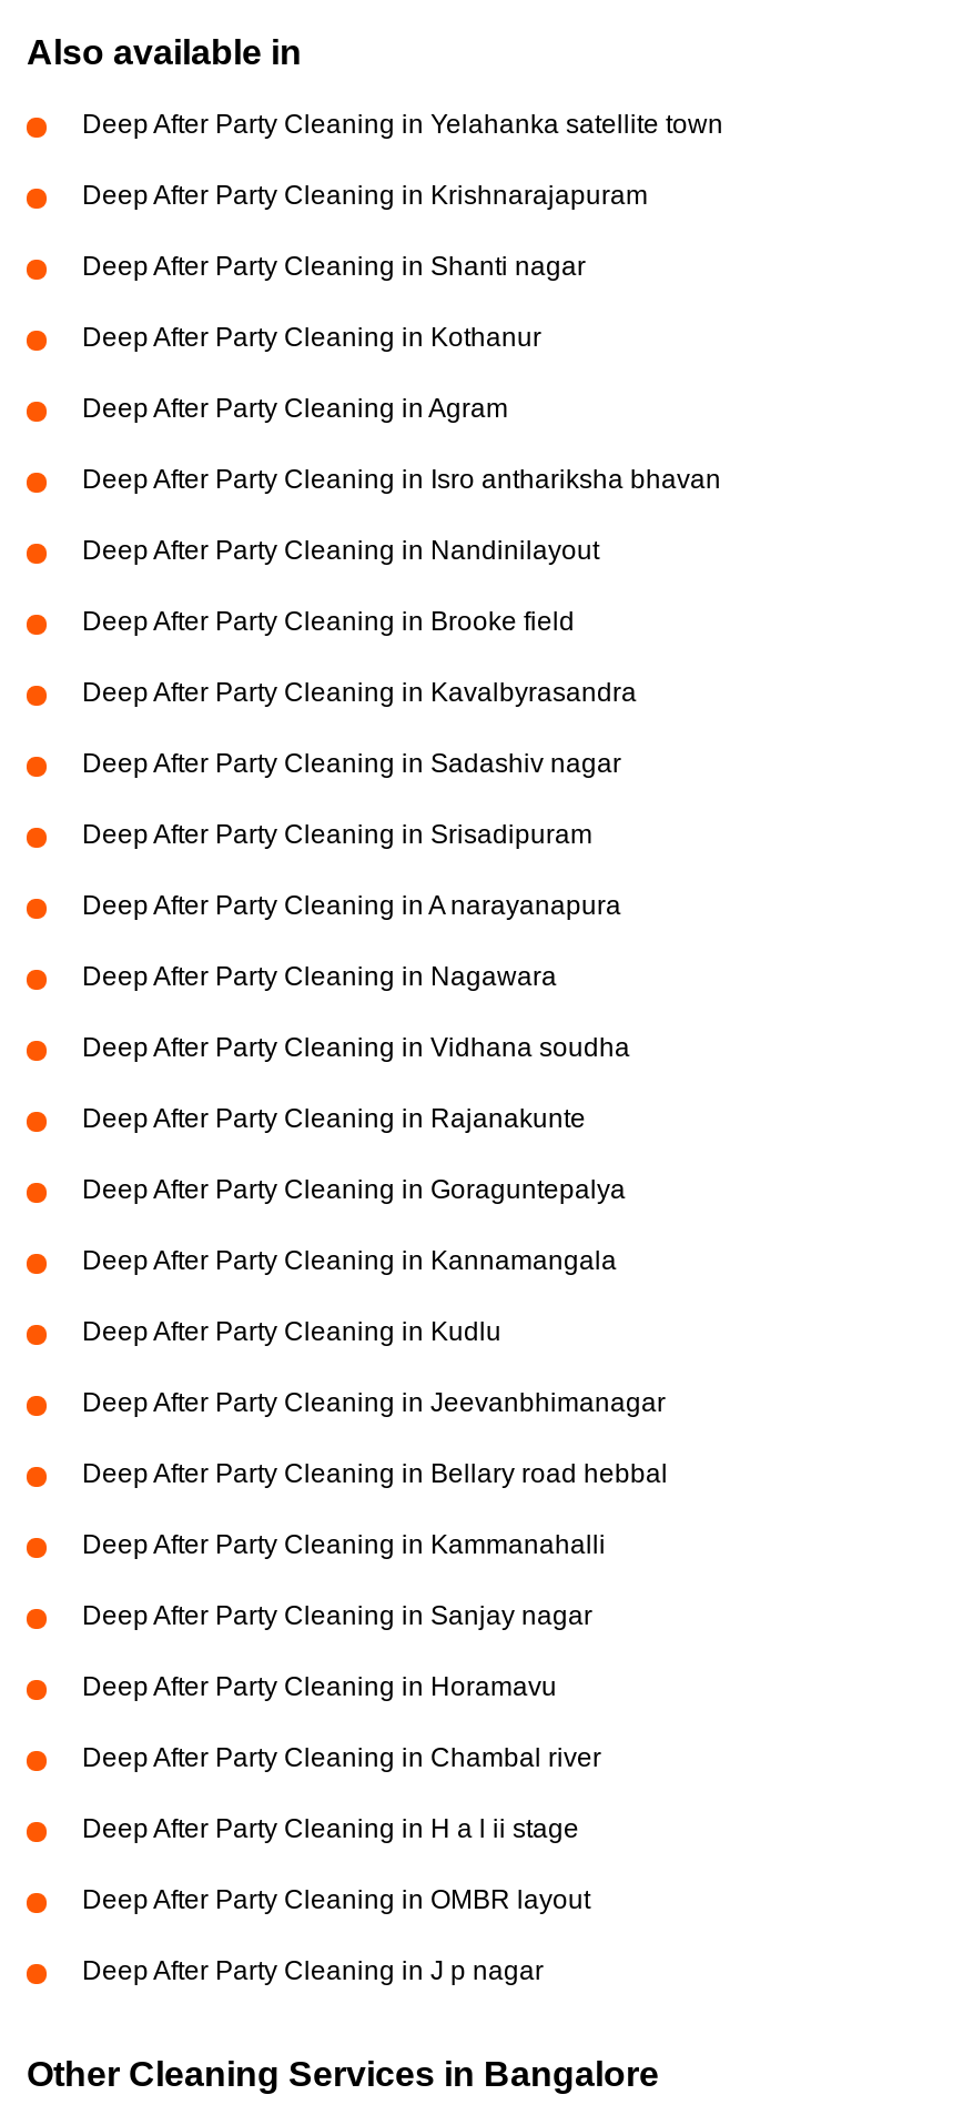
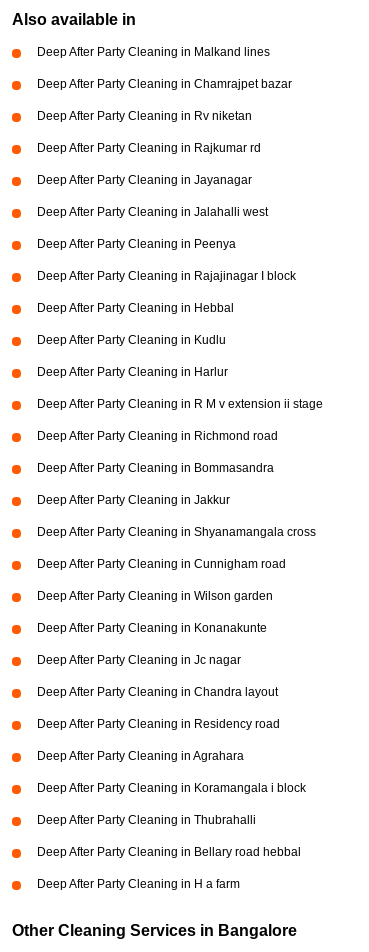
- Deep After Party Cleaning in Yelahanka satellite town
- Deep After Party Cleaning in Krishnarajapuram
- Deep After Party Cleaning in Shanti nagar
- Deep After Party Cleaning in Kothanur
- Deep After Party Cleaning in Agram
- Deep After Party Cleaning in Isro anthariksha bhavan
- Deep After Party Cleaning in Nandinilayout
- Deep After Party Cleaning in Brooke field
- Deep After Party Cleaning in Kavalbyrasandra
- Deep After Party Cleaning in Sadashiv nagar
- Deep After Party Cleaning in Srisadipuram
- Deep After Party Cleaning in A narayanapura
- Deep After Party Cleaning in Nagawara
- Deep After Party Cleaning in Vidhana soudha
- Deep After Party Cleaning in Rajanakunte
- Deep After Party Cleaning in Goraguntepalya
- Deep After Party Cleaning in Kannamangala
+ Deep After Party Cleaning in Malkand lines
+ Deep After Party Cleaning in Chamrajpet bazar
+ Deep After Party Cleaning in Rv niketan
+ Deep After Party Cleaning in Rajkumar rd
+ Deep After Party Cleaning in Jayanagar
+ Deep After Party Cleaning in Jalahalli west
+ Deep After Party Cleaning in Peenya
+ Deep After Party Cleaning in Rajajinagar I block
+ Deep After Party Cleaning in Hebbal

moved up: Deep After Party Cleaning in Kudlu

- Deep After Party Cleaning in Jeevanbhimanagar
+ Deep After Party Cleaning in Harlur
+ Deep After Party Cleaning in R M v extension ii stage
+ Deep After Party Cleaning in Richmond road
+ Deep After Party Cleaning in Bommasandra
+ Deep After Party Cleaning in Jakkur
+ Deep After Party Cleaning in Shyanamangala cross
+ Deep After Party Cleaning in Cunnigham road
+ Deep After Party Cleaning in Wilson garden
+ Deep After Party Cleaning in Konanakunte
+ Deep After Party Cleaning in Jc nagar
+ Deep After Party Cleaning in Chandra layout
+ Deep After Party Cleaning in Residency road
+ Deep After Party Cleaning in Agrahara
+ Deep After Party Cleaning in Koramangala i block
+ Deep After Party Cleaning in Thubrahalli

moved down: Deep After Party Cleaning in Bellary road hebbal

- Deep After Party Cleaning in Kammanahalli
- Deep After Party Cleaning in Sanjay nagar
- Deep After Party Cleaning in Horamavu
- Deep After Party Cleaning in Chambal river
- Deep After Party Cleaning in H a l ii stage
- Deep After Party Cleaning in OMBR layout
- Deep After Party Cleaning in J p nagar
+ Deep After Party Cleaning in H a farm
